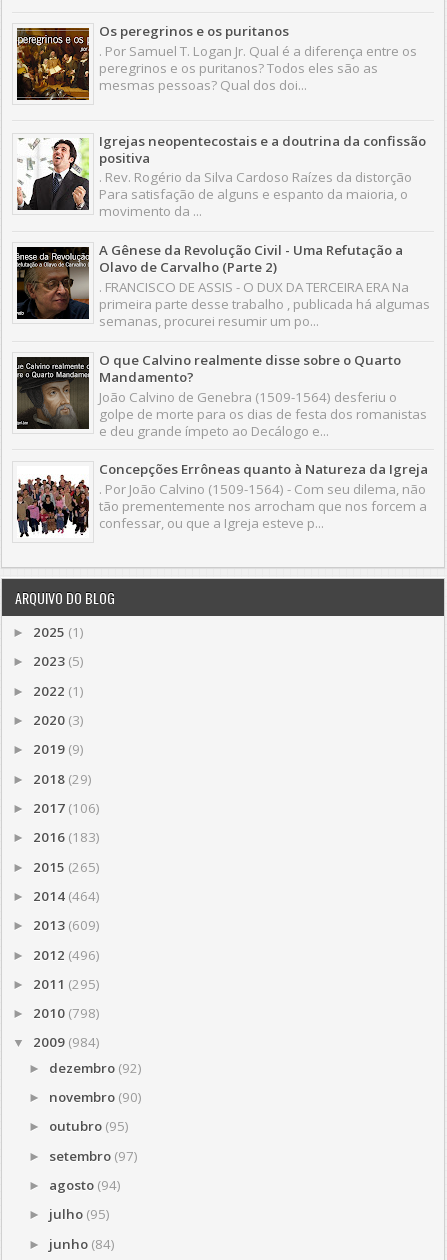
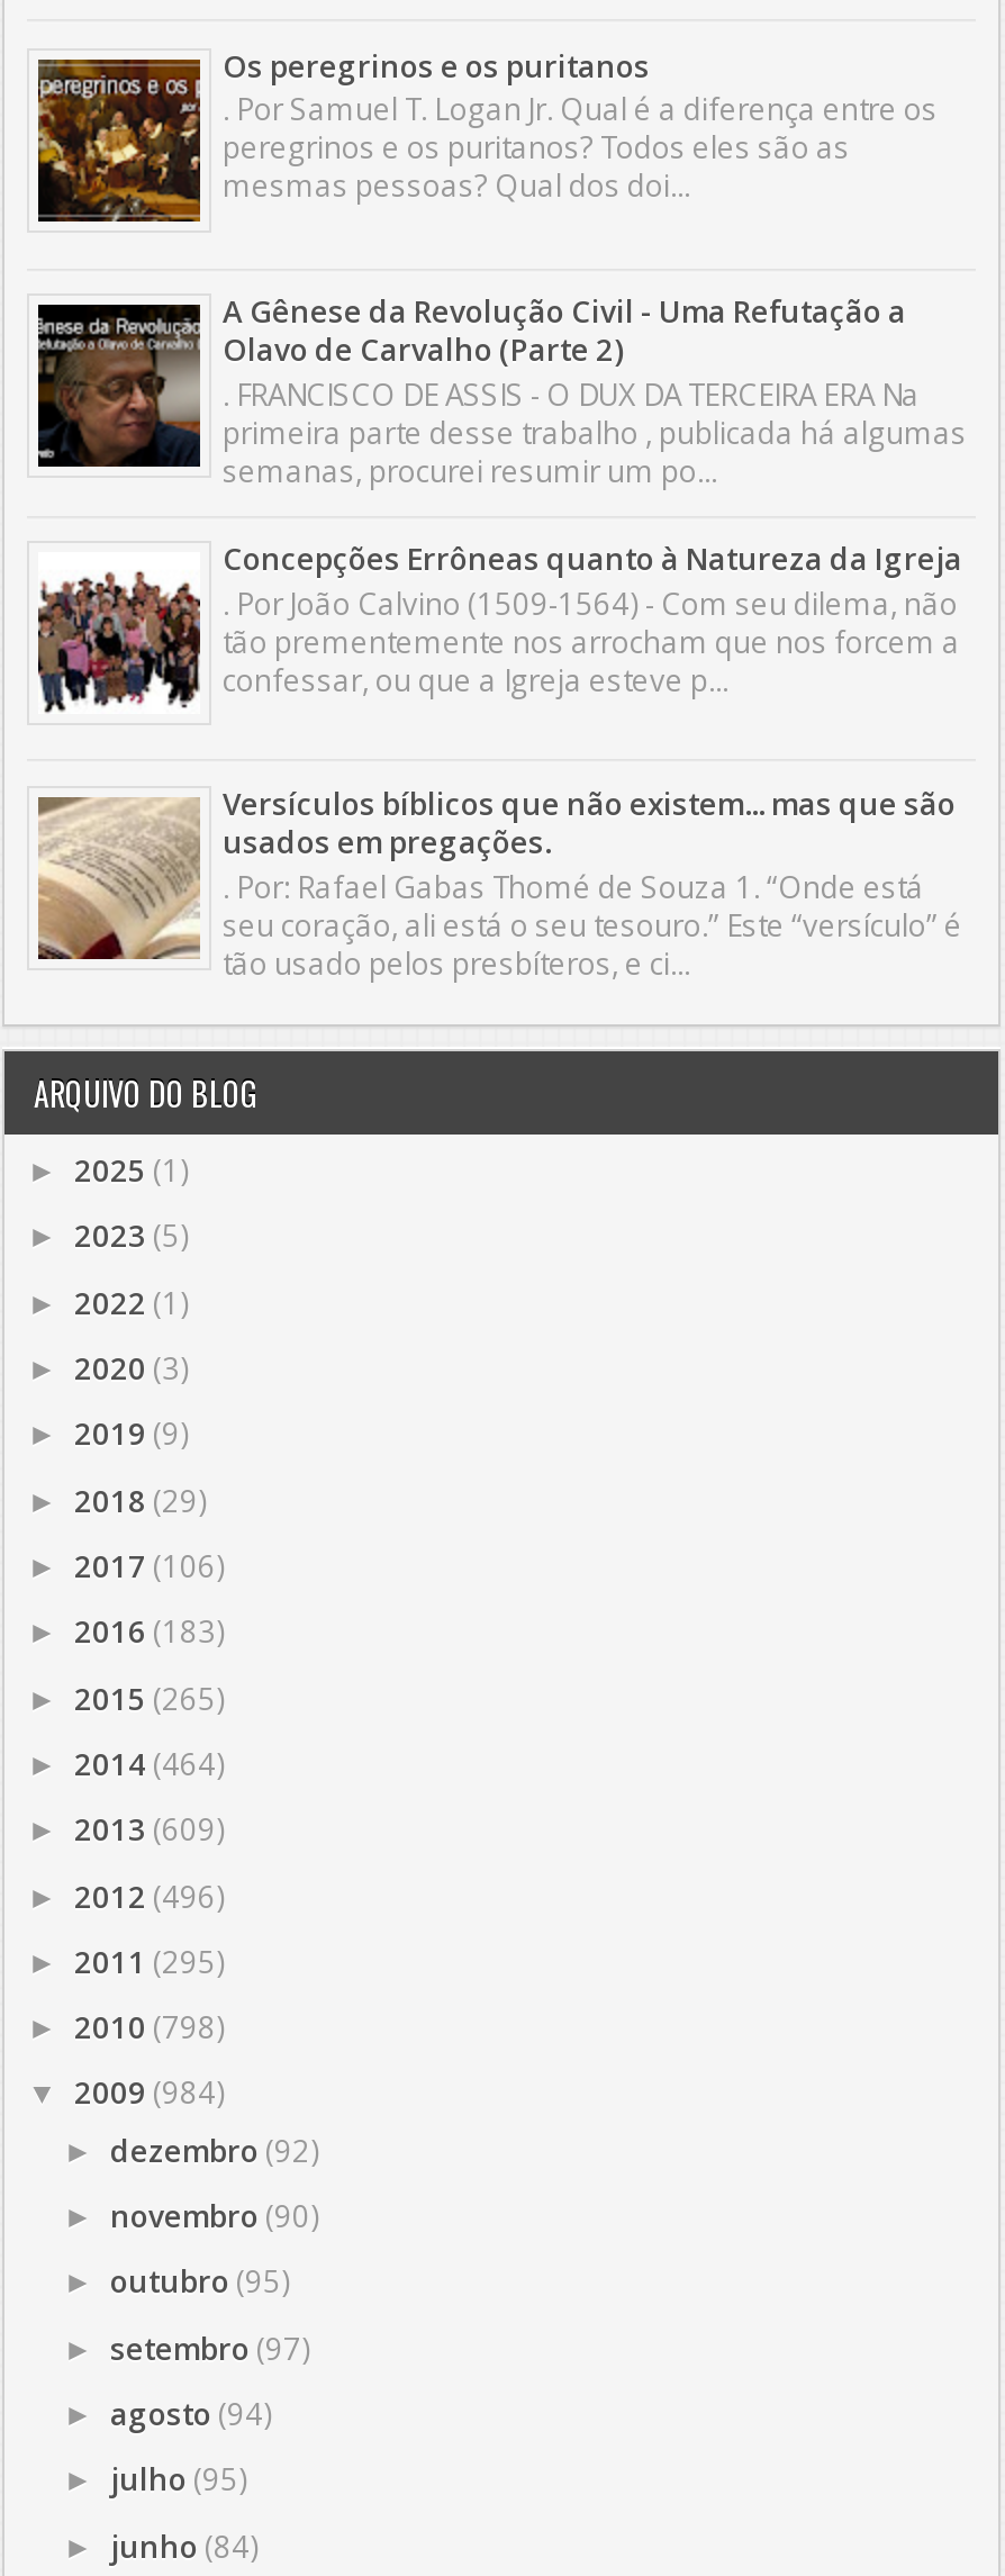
- [image]
- Igrejas neopentecostais e a doutrina da confissão
- positiva
- . Rev. Rogério da Silva Cardoso Raízes da distorção
- Para satisfação de alguns e espanto da maioria, o
- movimento da ...

- [image]
- O que Calvino realmente disse sobre o Quarto
- Mandamento?
- João Calvino de Genebra (1509-1564) desferiu o
- golpe de morte para os dias de festa dos romanistas
- e deu grande ímpeto ao Decálogo e...

moved up: [image] | Concepções Errôneas quanto à Natureza da Igreja | . Por João Calvino (1509-1564) - Com seu dilema, não | tão prementemente nos arrocham que nos forcem a | confessar, ou que a Igreja esteve p...

+ [image]
+ Versículos bíblicos que não existem... mas que são
+ usados em pregações.
+ . Por: Rafael Gabas Thomé de Souza 1. “Onde está
+ seu coração, ali está o seu tesouro.” Este “versículo” é
+ tão usado pelos presbíteros, e ci...
